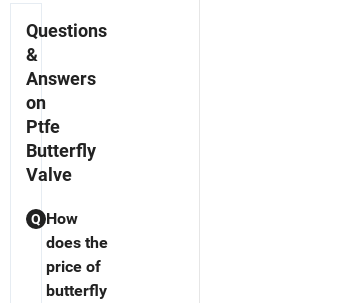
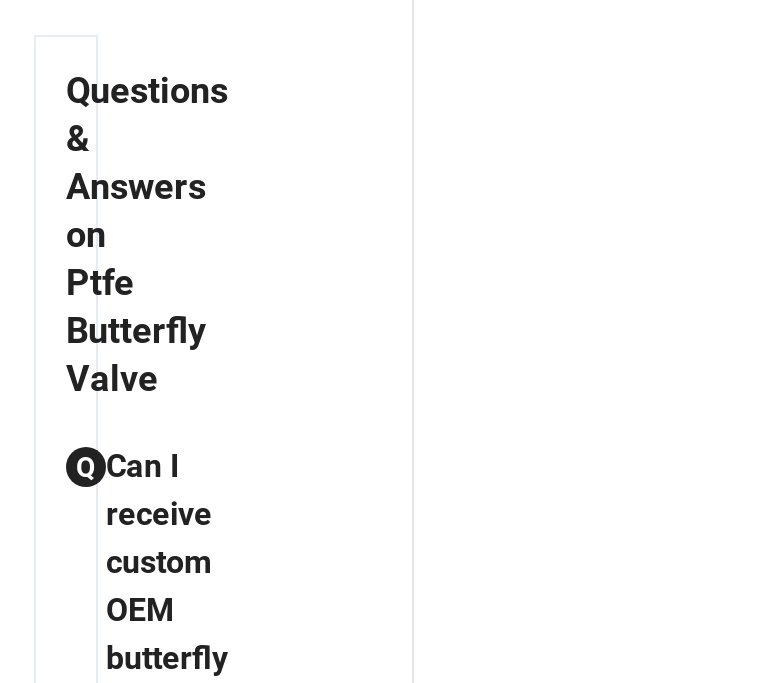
- Q How
- does the
- price of
+ Q Can I
+ receive
+ custom
+ OEM
